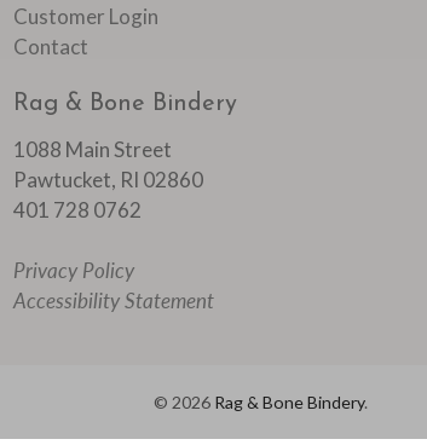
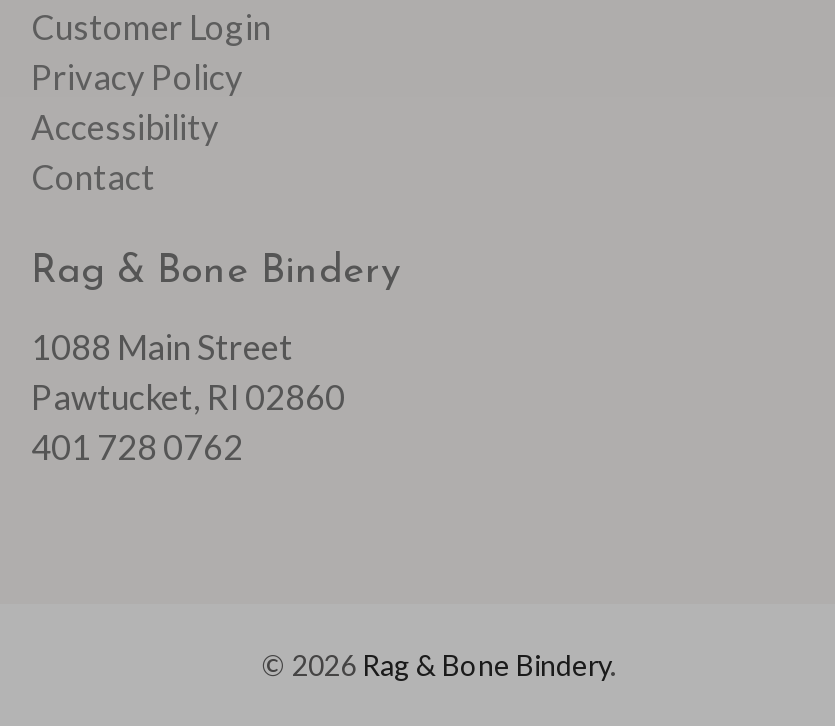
+ Accessibility

moved down: Contact | Rag & Bone Bindery | 1088 Main Street | Pawtucket, RI 02860 | 401 728 0762

moved up: Privacy Policy

- Accessibility Statement
